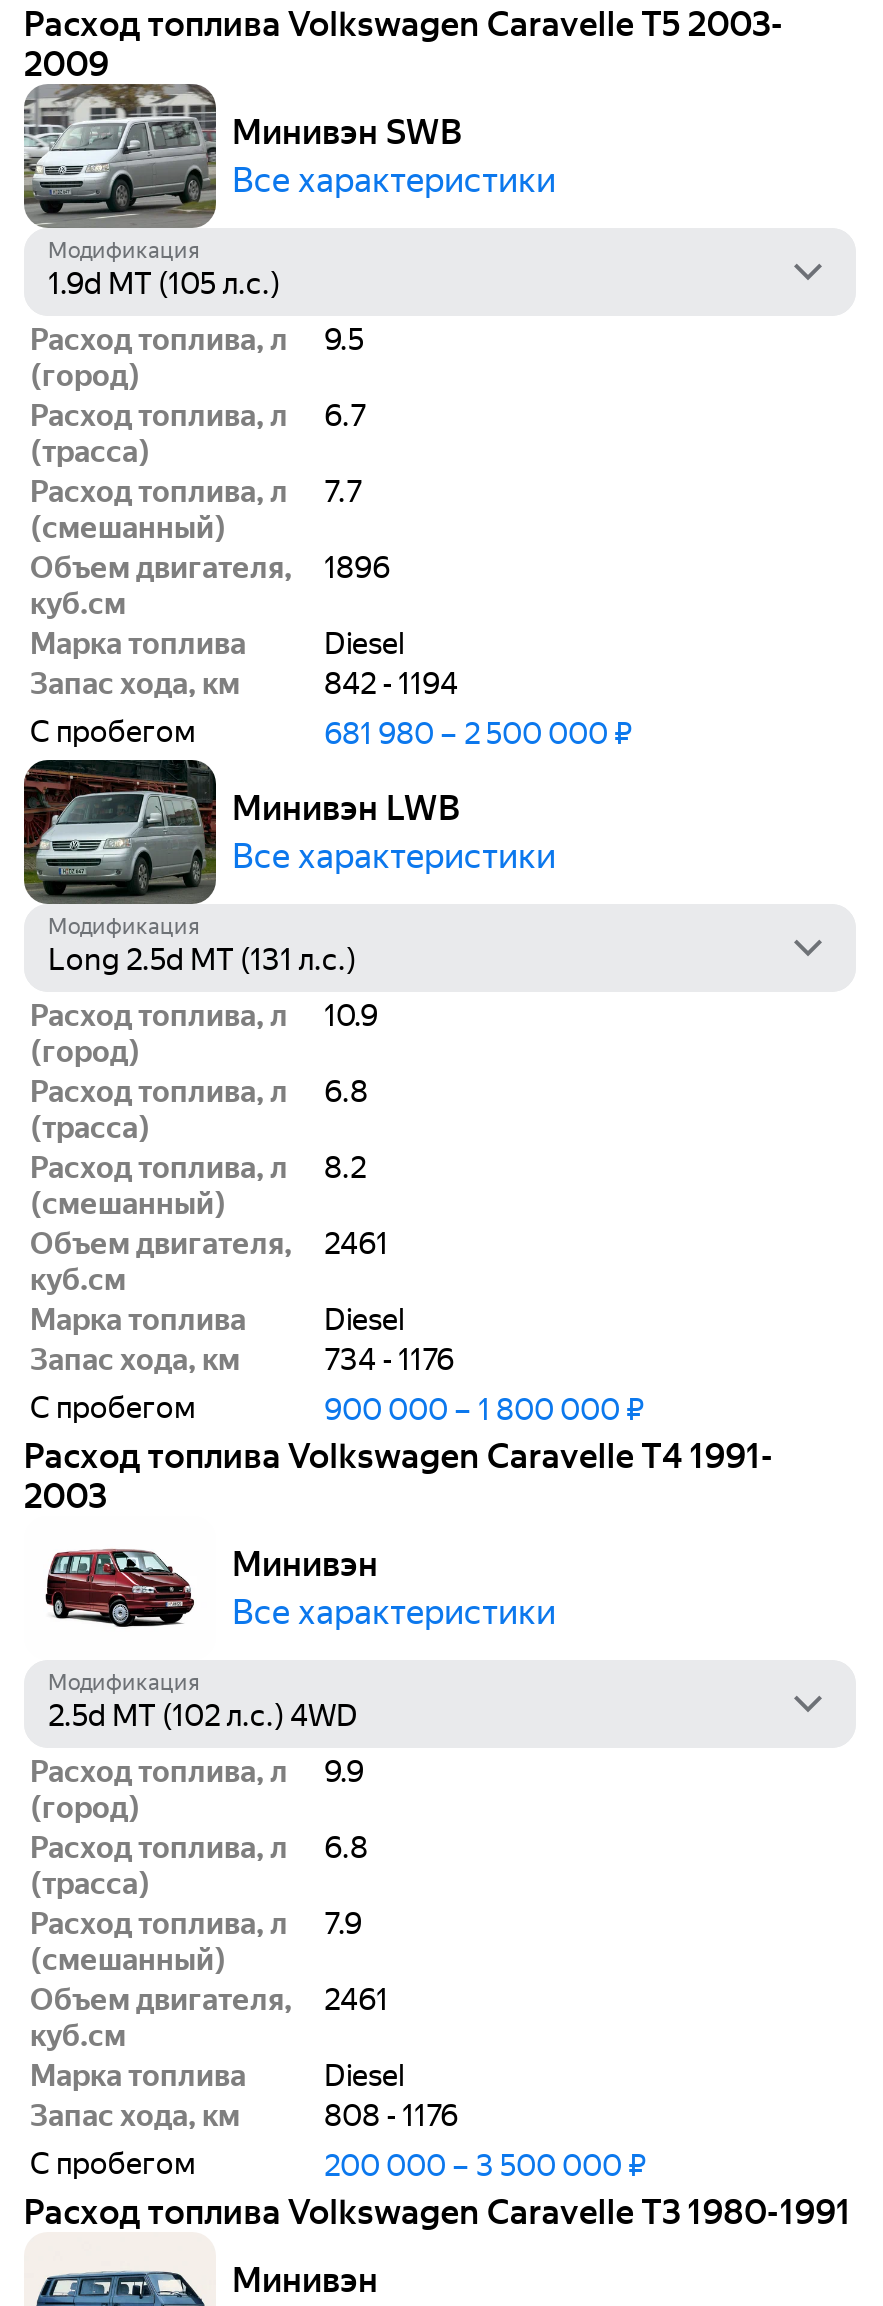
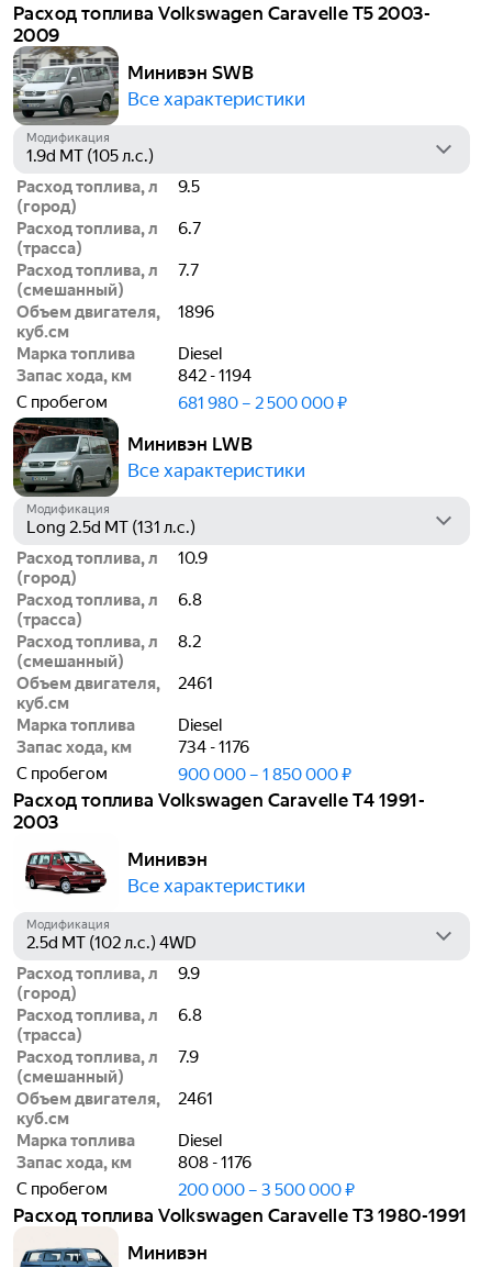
- 900 000 – 1 800 000 ₽
+ 900 000 – 1 850 000 ₽
